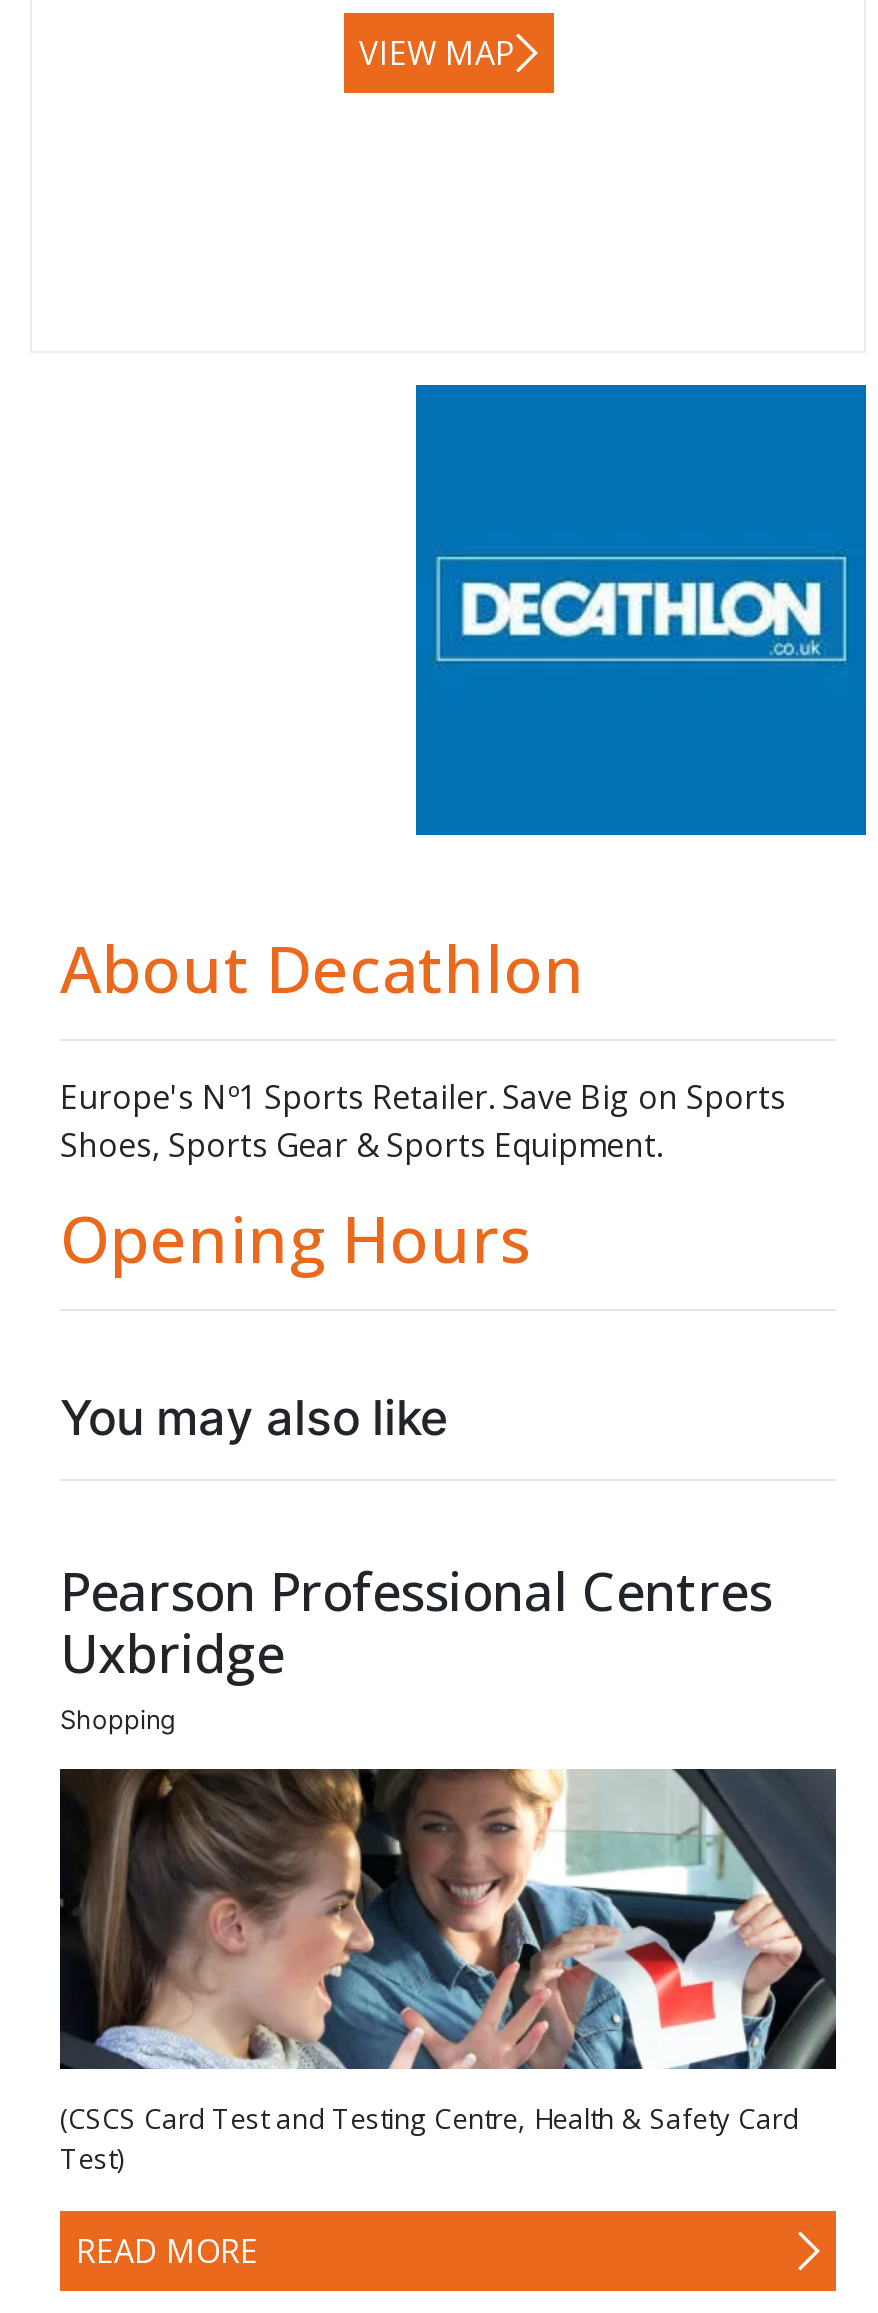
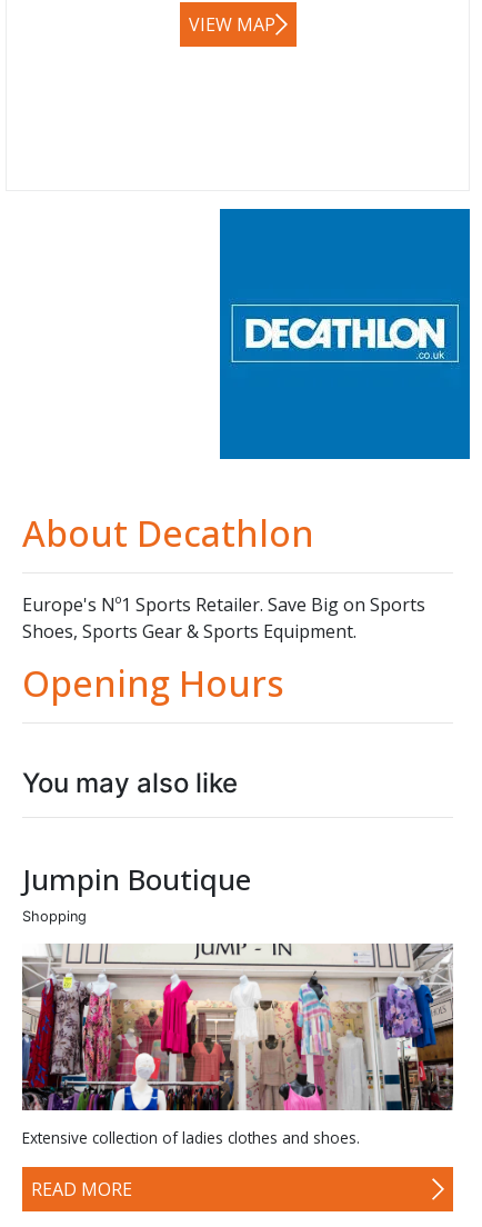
- Pearson Professional Centres
- Uxbridge
+ Jumpin Boutique

- [image]
- (CSCS Card Test and Testing Centre, Health & Safety Card
- Test)
+ [image]
+ Extensive collection of ladies clothes and shoes.
